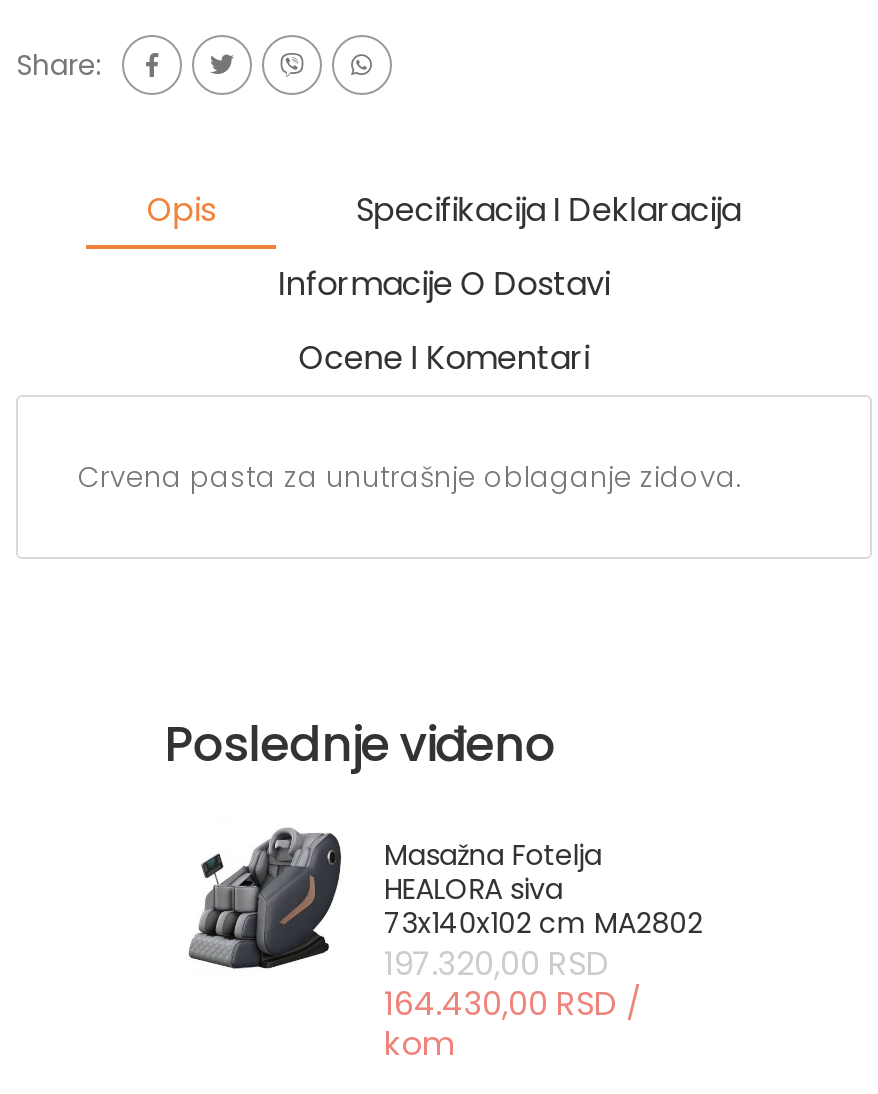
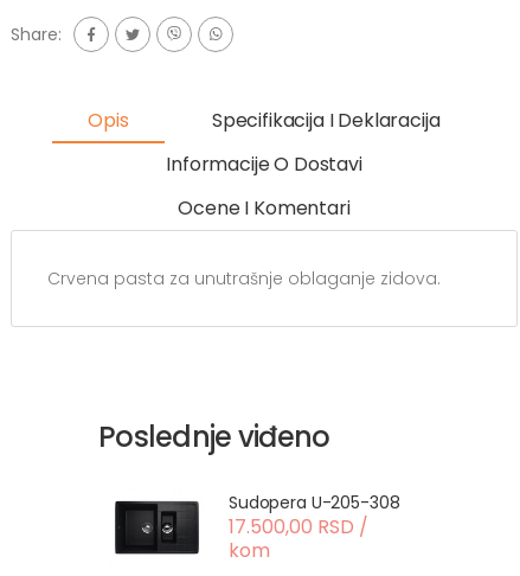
- [image]
- Masažna Fotelja
- HEALORA siva
- 73x140x102 cm MA2802
- 197.320,00 RSD
- 164.430,00 RSD /
+ [image]
+ Sudopera U-205-308
+ 17.500,00 RSD /
